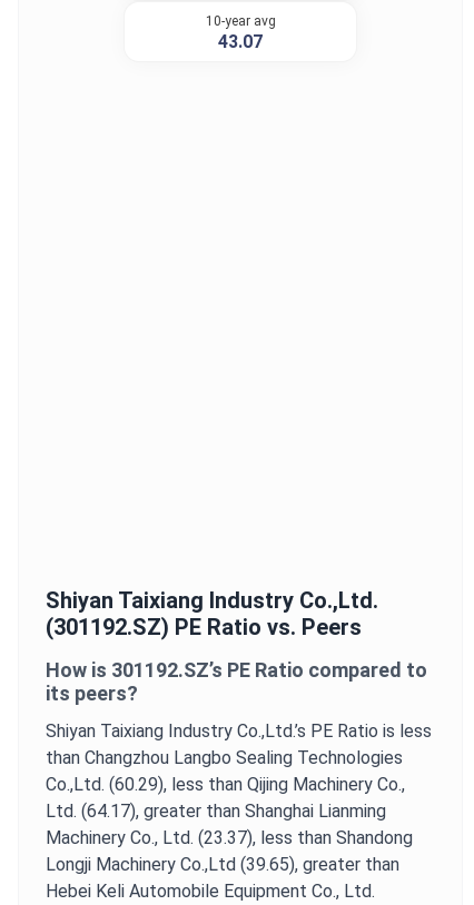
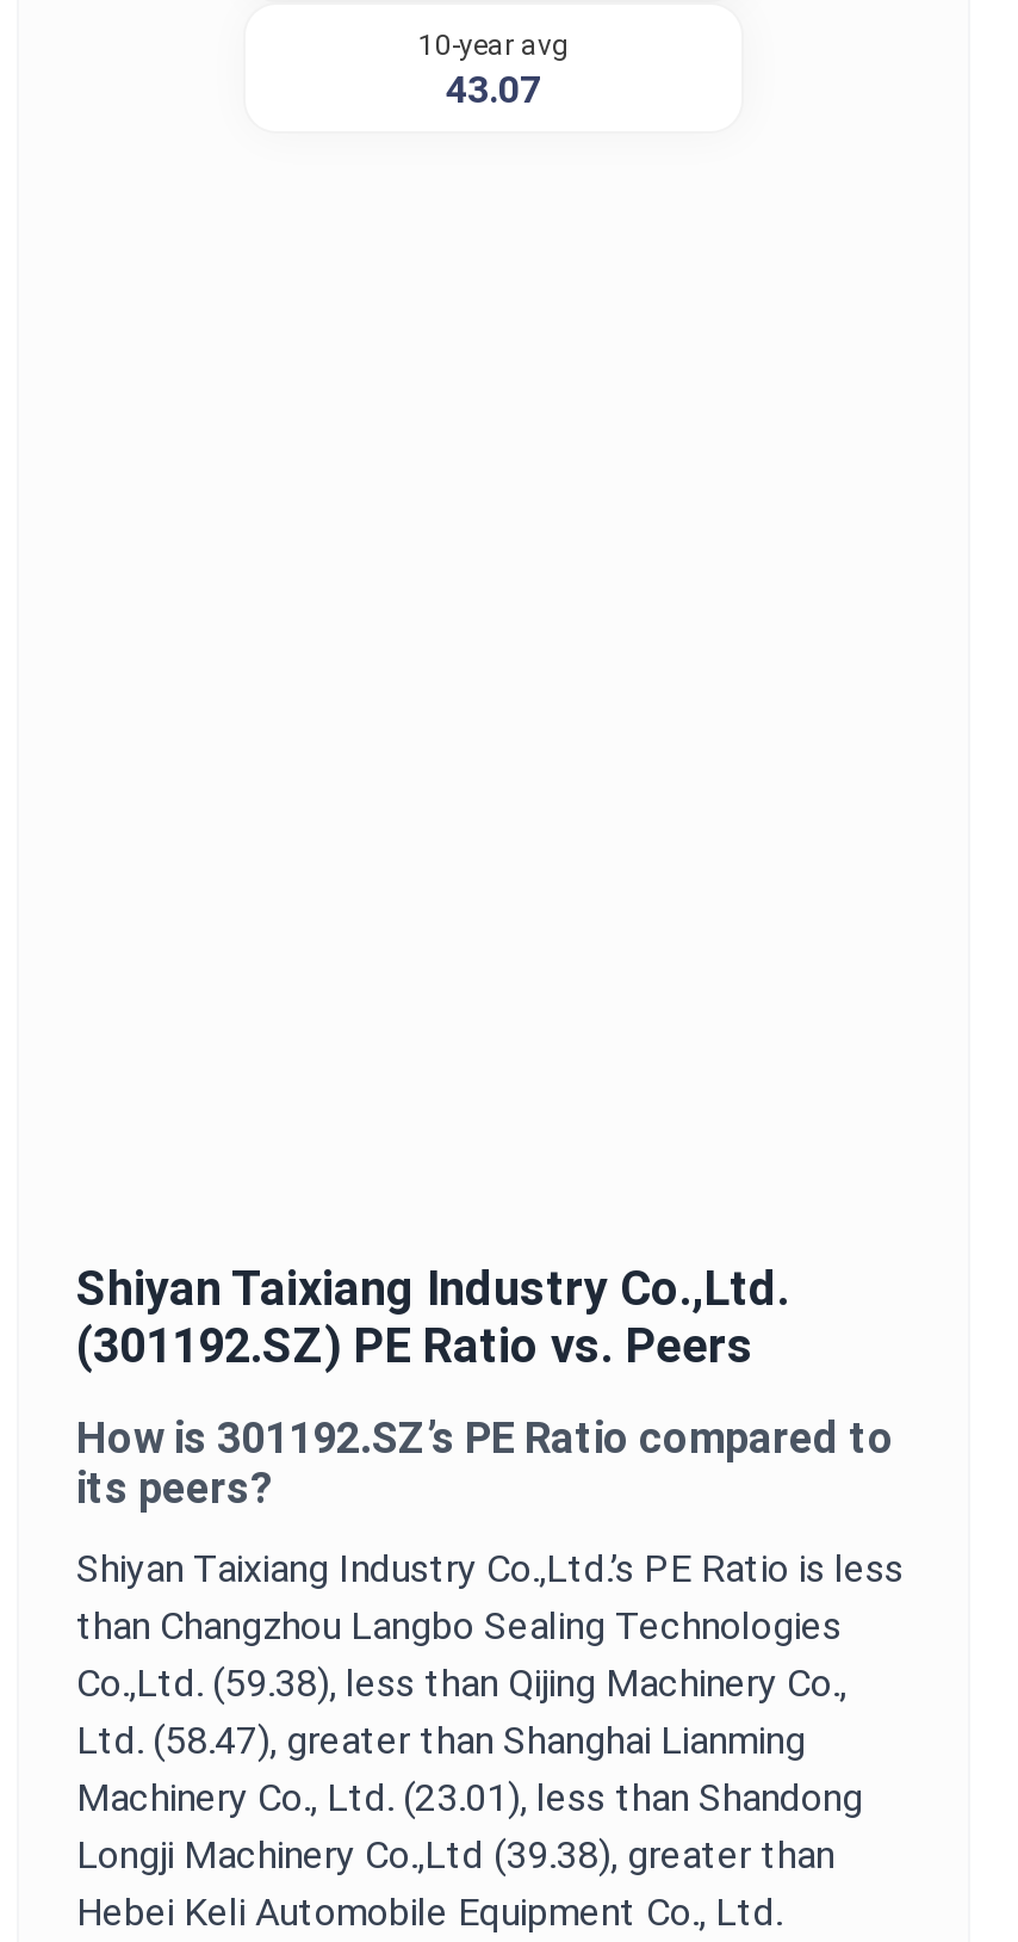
- Co.,Ltd. (60.29), less than Qijing Machinery Co.,
+ Co.,Ltd. (59.38), less than Qijing Machinery Co.,

- Ltd. (64.17), greater than Shanghai Lianming
+ Ltd. (58.47), greater than Shanghai Lianming

- Machinery Co., Ltd. (23.37), less than Shandong
+ Machinery Co., Ltd. (23.01), less than Shandong

- Longji Machinery Co.,Ltd (39.65), greater than
+ Longji Machinery Co.,Ltd (39.38), greater than
